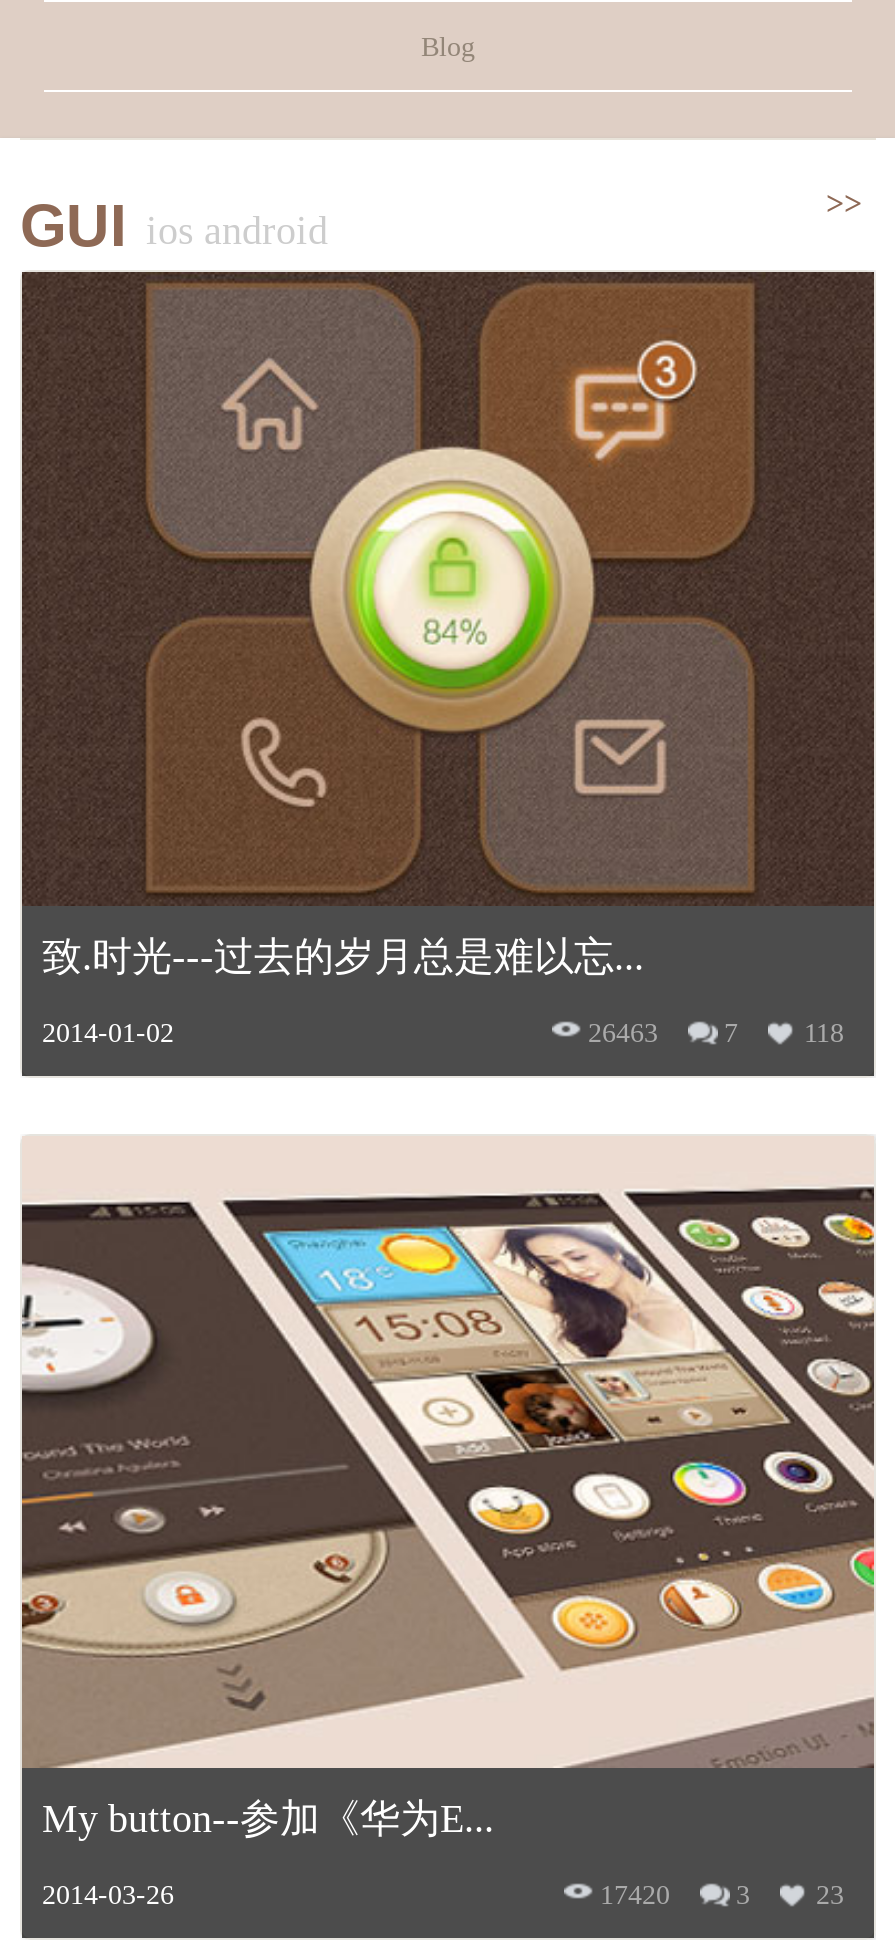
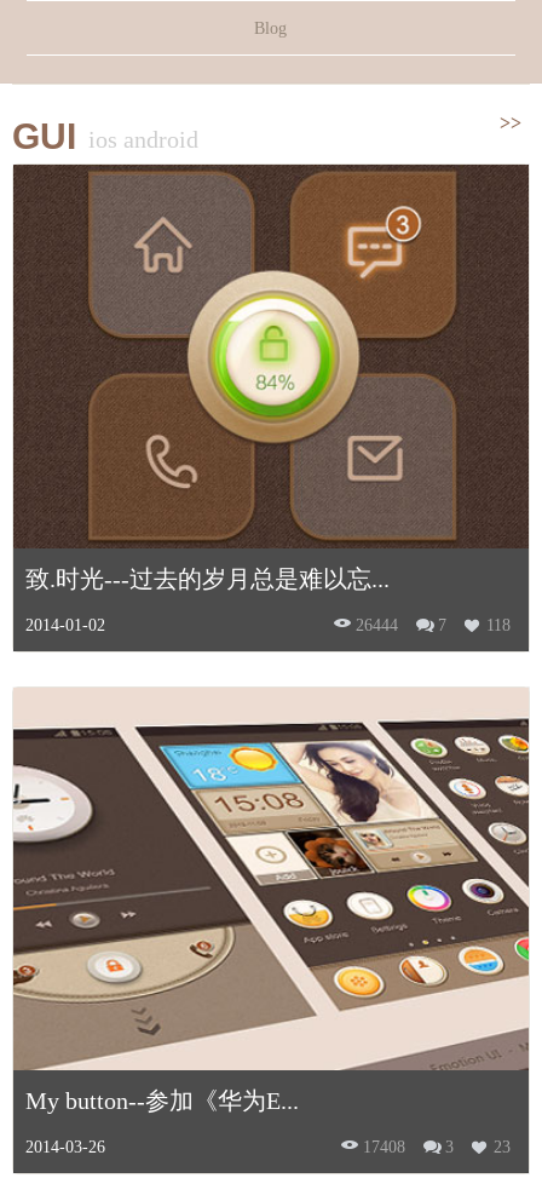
- 26463
+ 26444

- 17420
+ 17408
